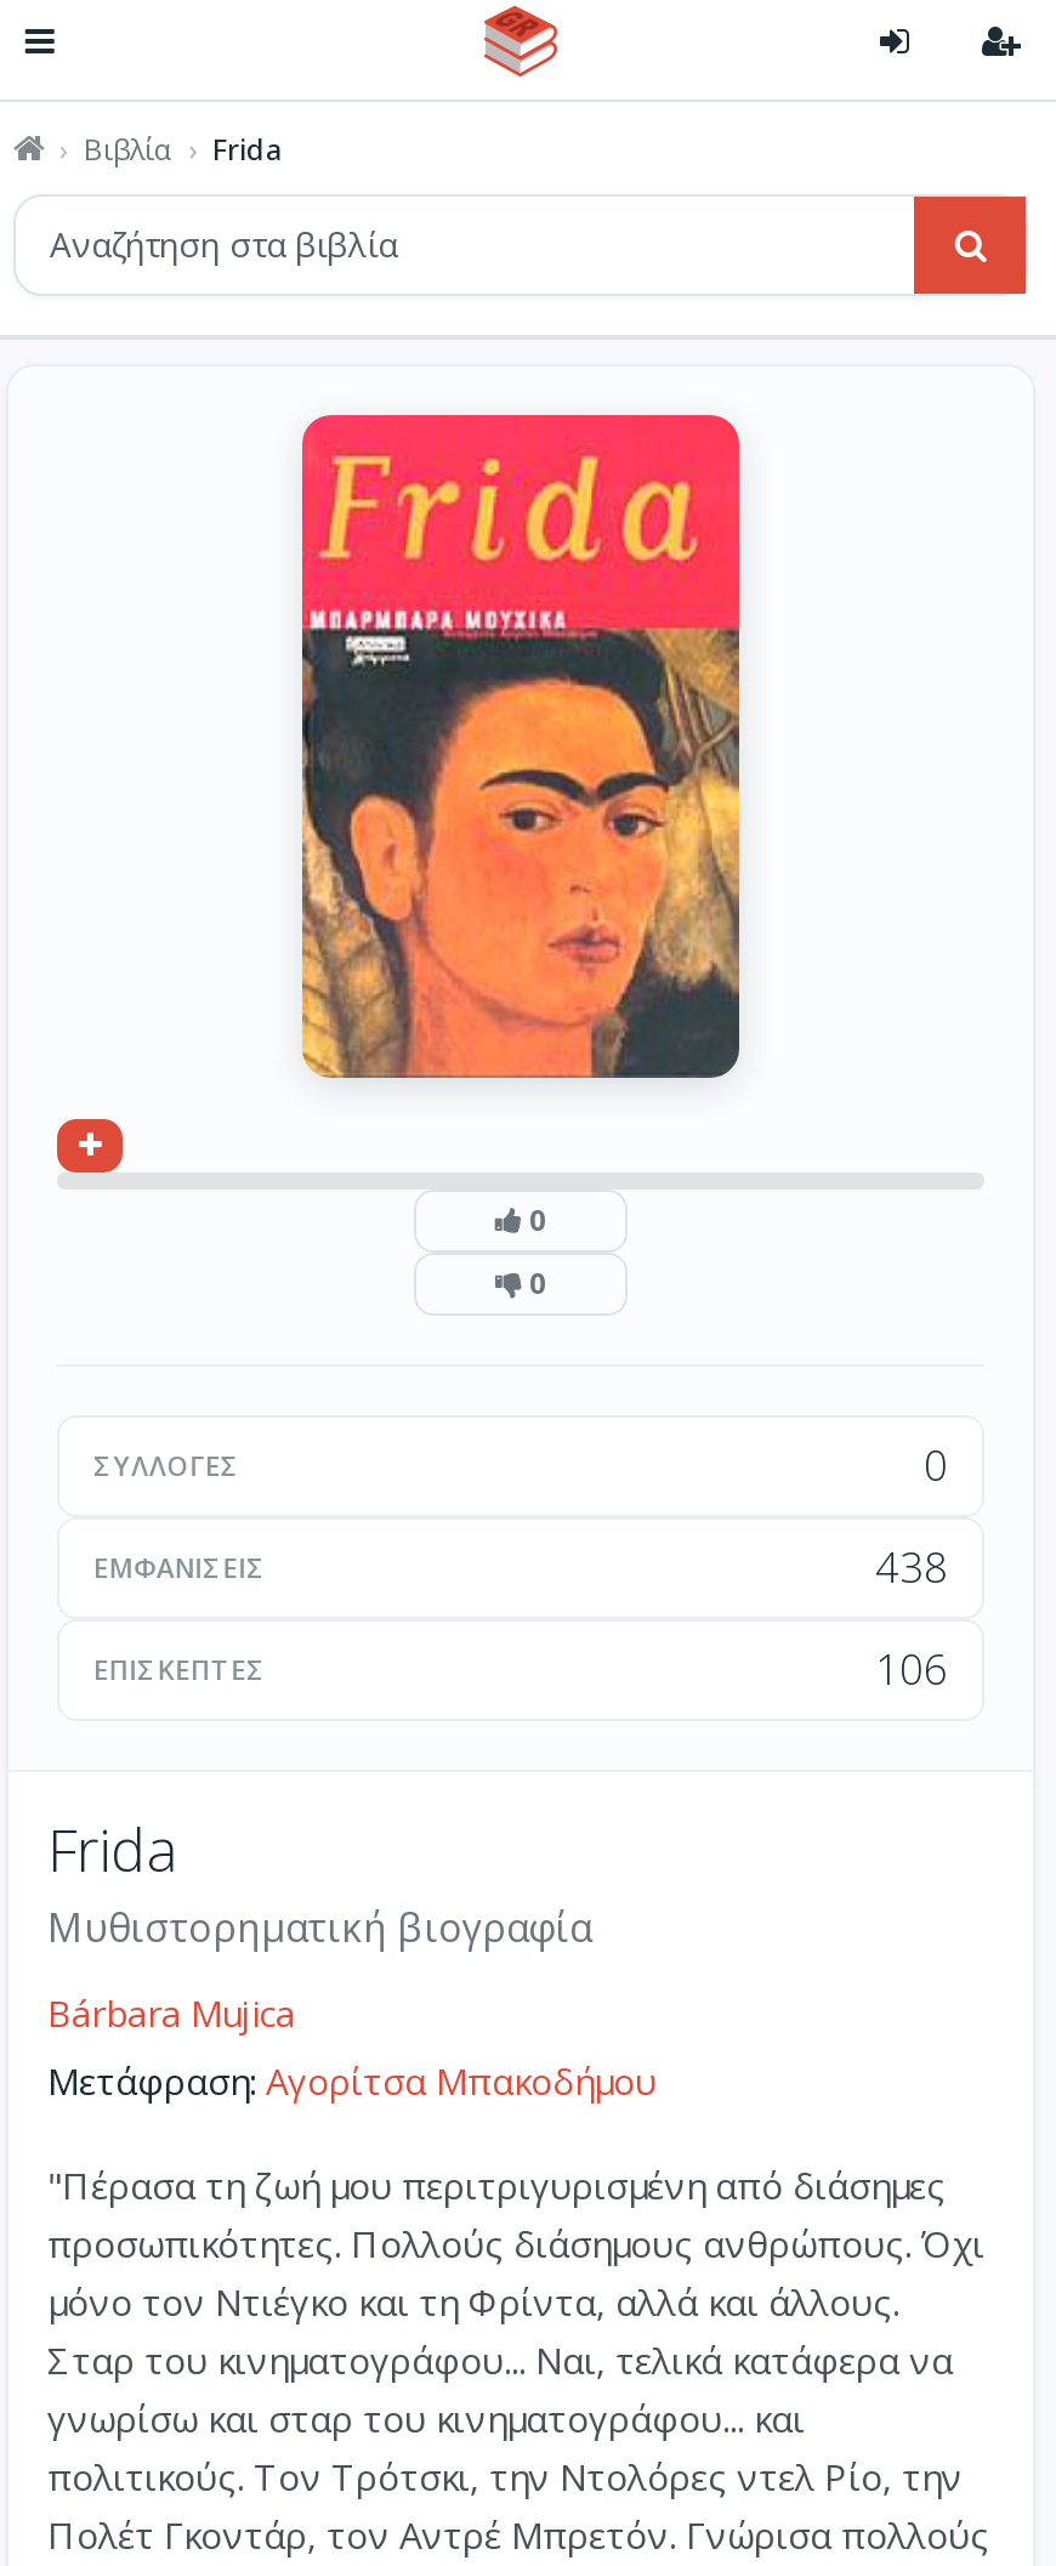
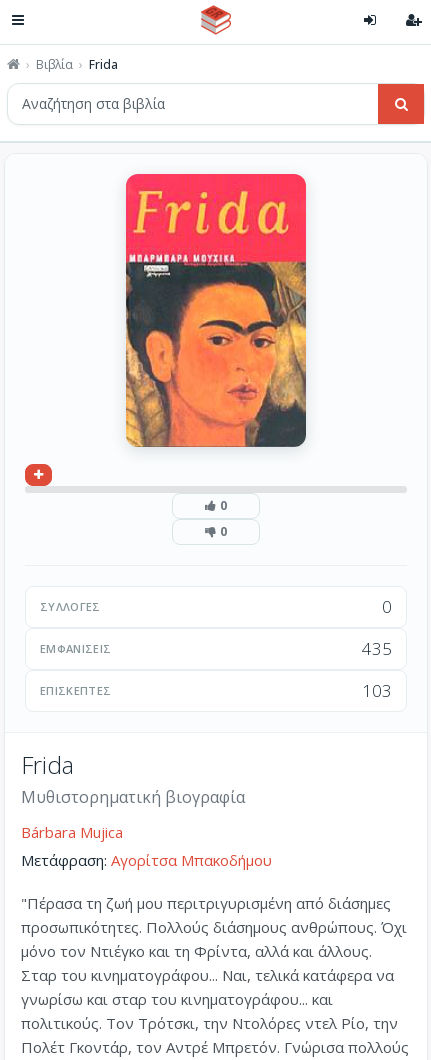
- 438
+ 435

- 106
+ 103
